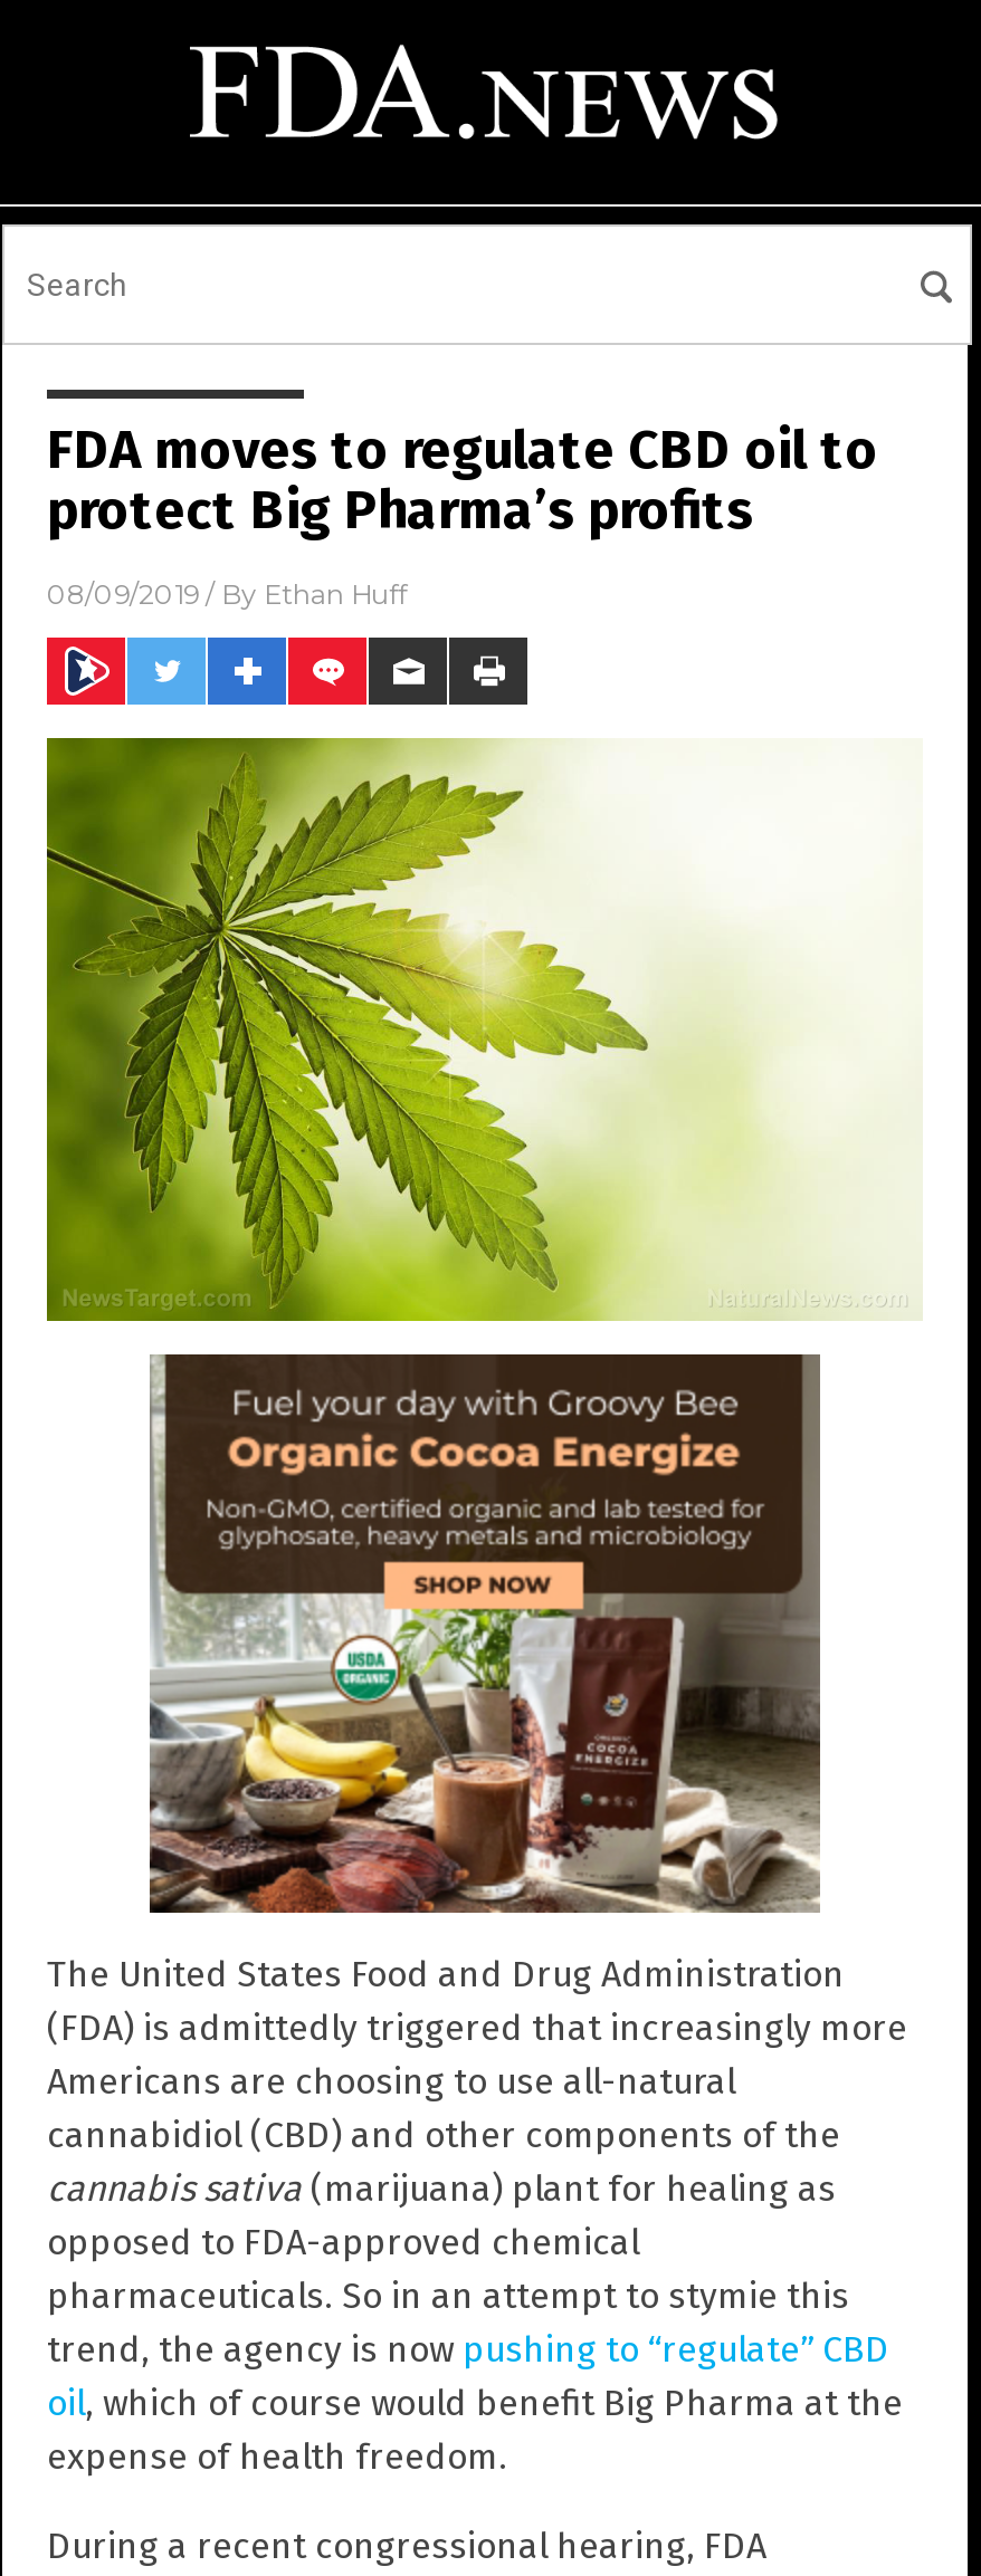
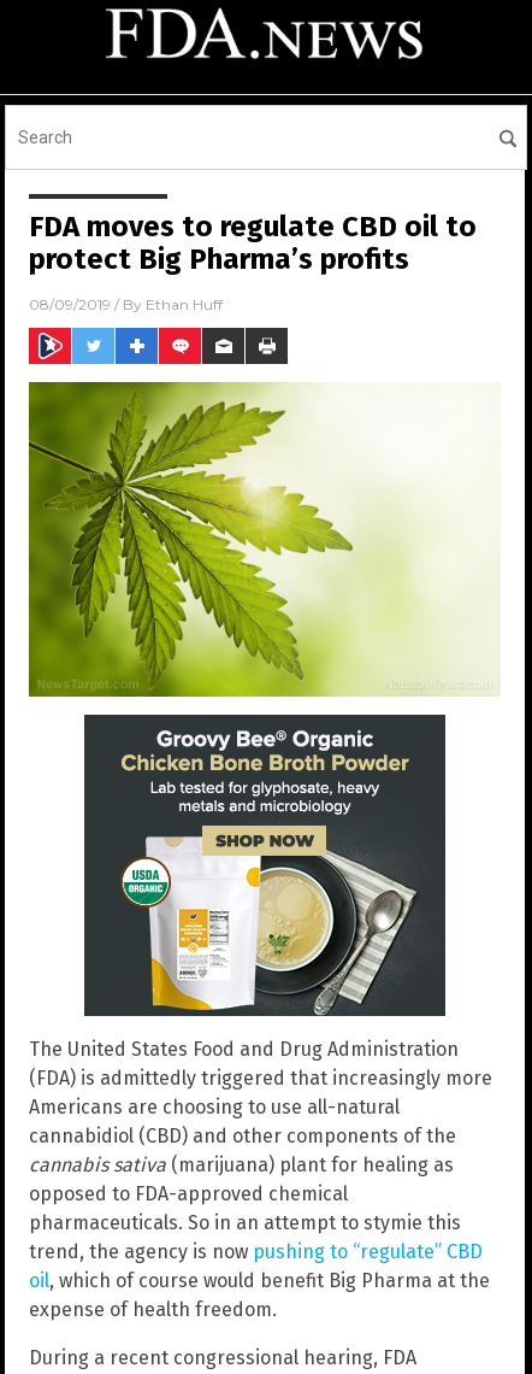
- [image]
+ [image]
